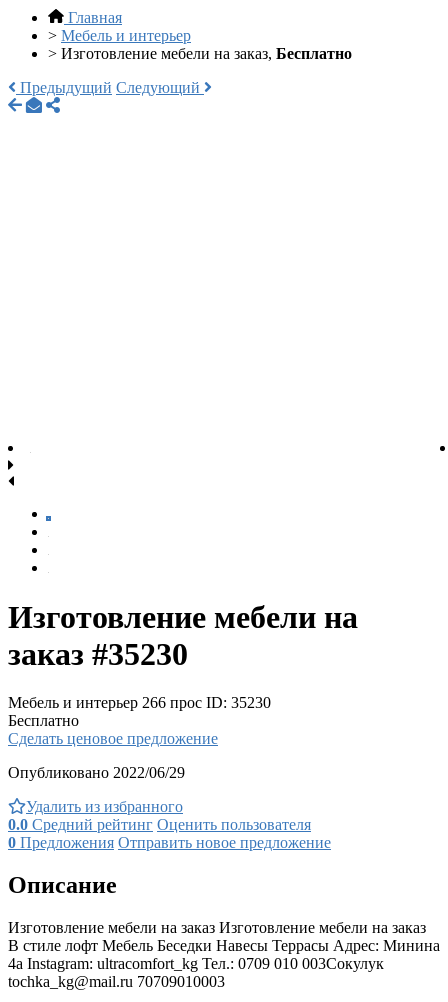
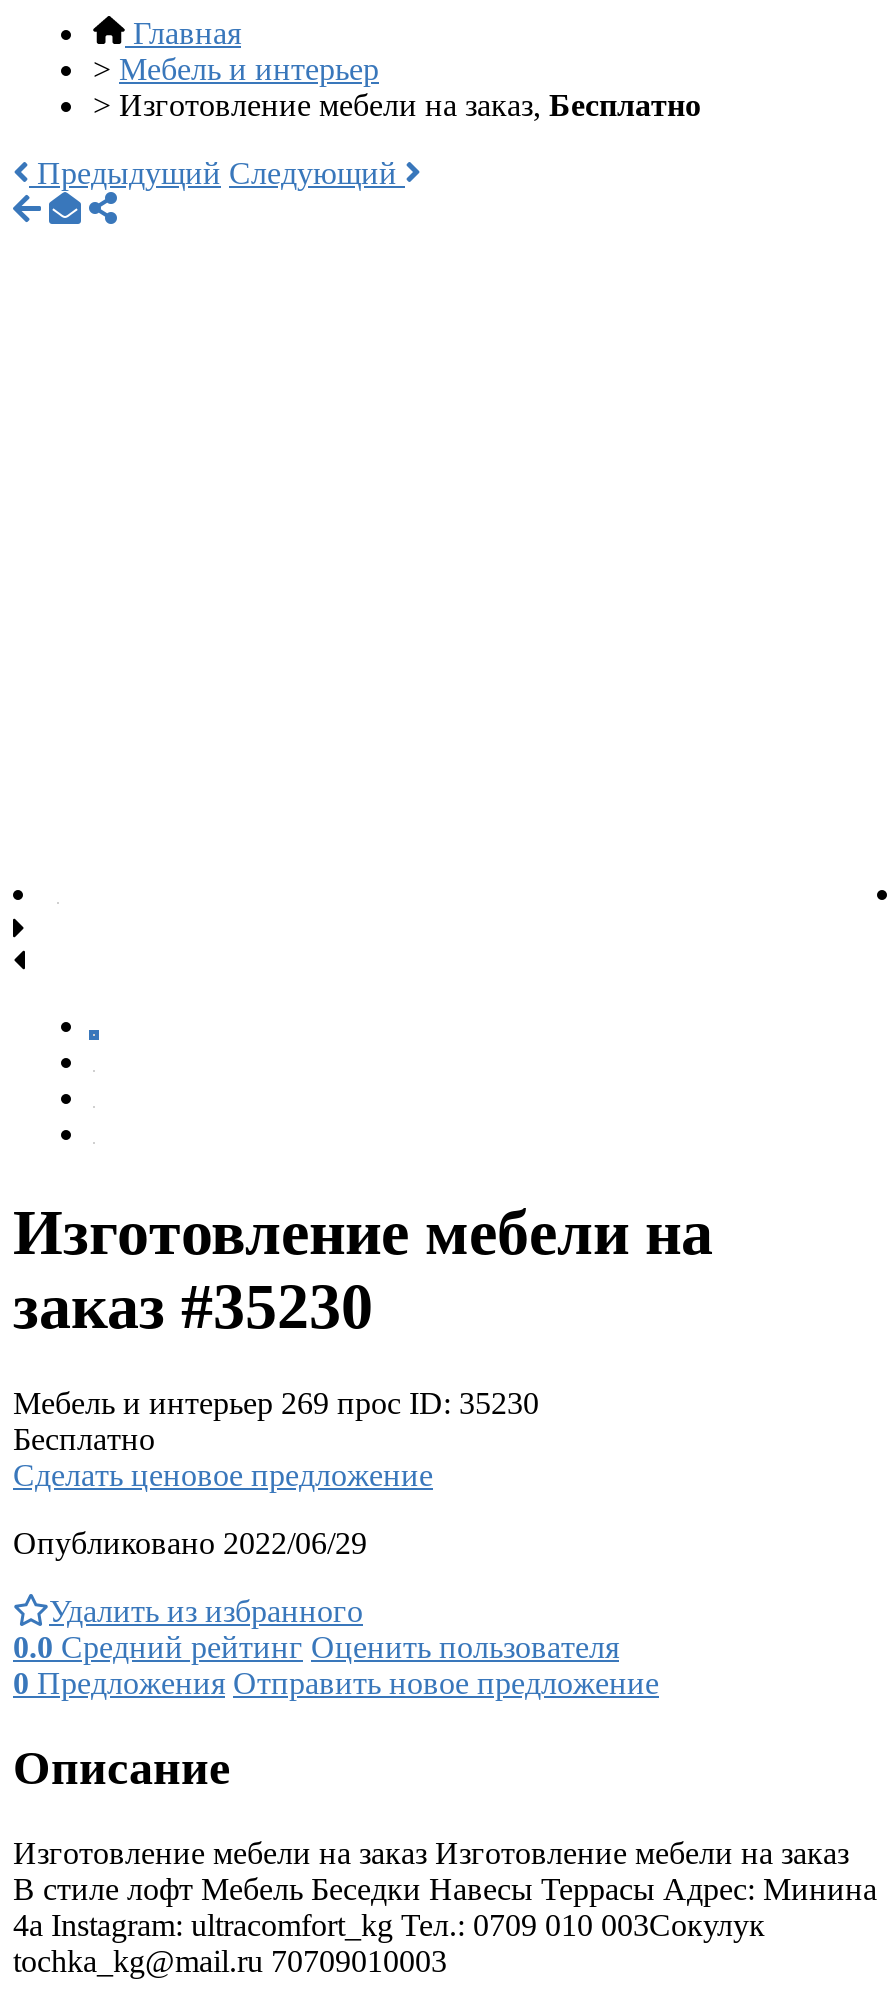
- Мебель и интерьер 266 прос ID: 35230
+ Мебель и интерьер 269 прос ID: 35230
